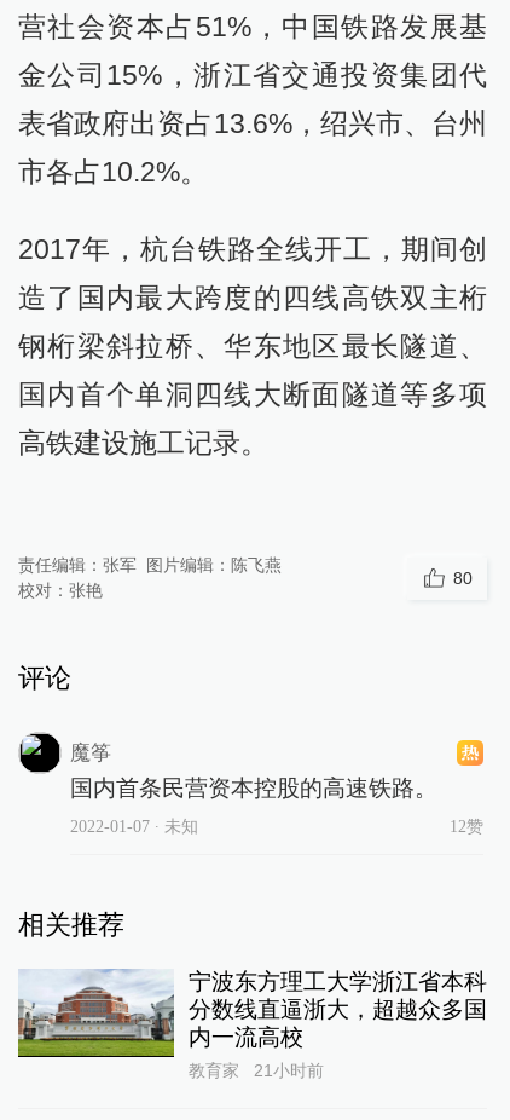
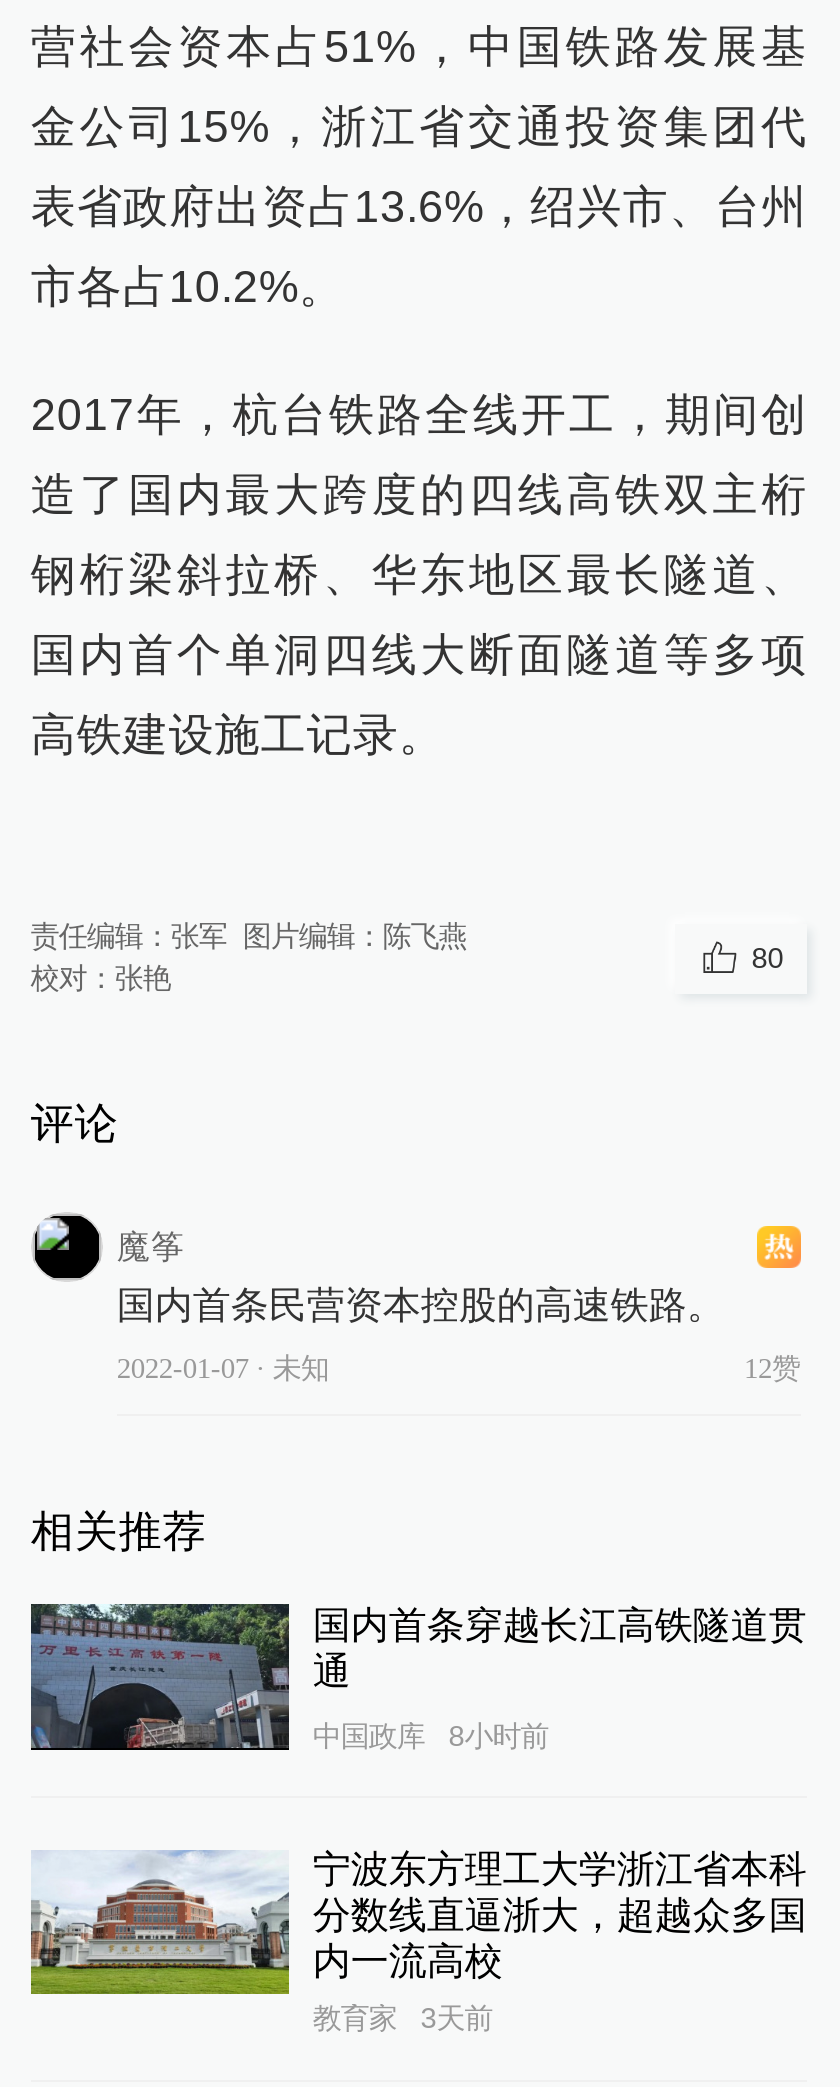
+ [image]
+ 国内首条穿越长江高铁隧道贯
+ 通
+ 中国政库
+ 8小时前

- 教育家 21小时前
+ 教育家 3天前
